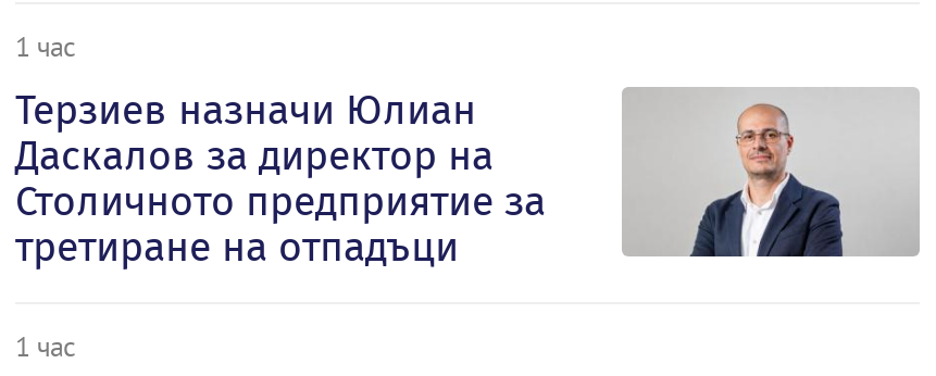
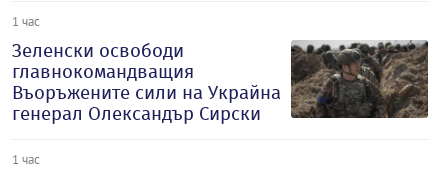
- [image]
- Терзиев назначи Юлиан
- Даскалов за директор на
- Столичното предприятие за
- третиране на отпадъци
+ [image]
+ Зеленски освободи
+ главнокомандващия
+ Въоръжените сили на Украйна
+ генерал Олександър Сирски
